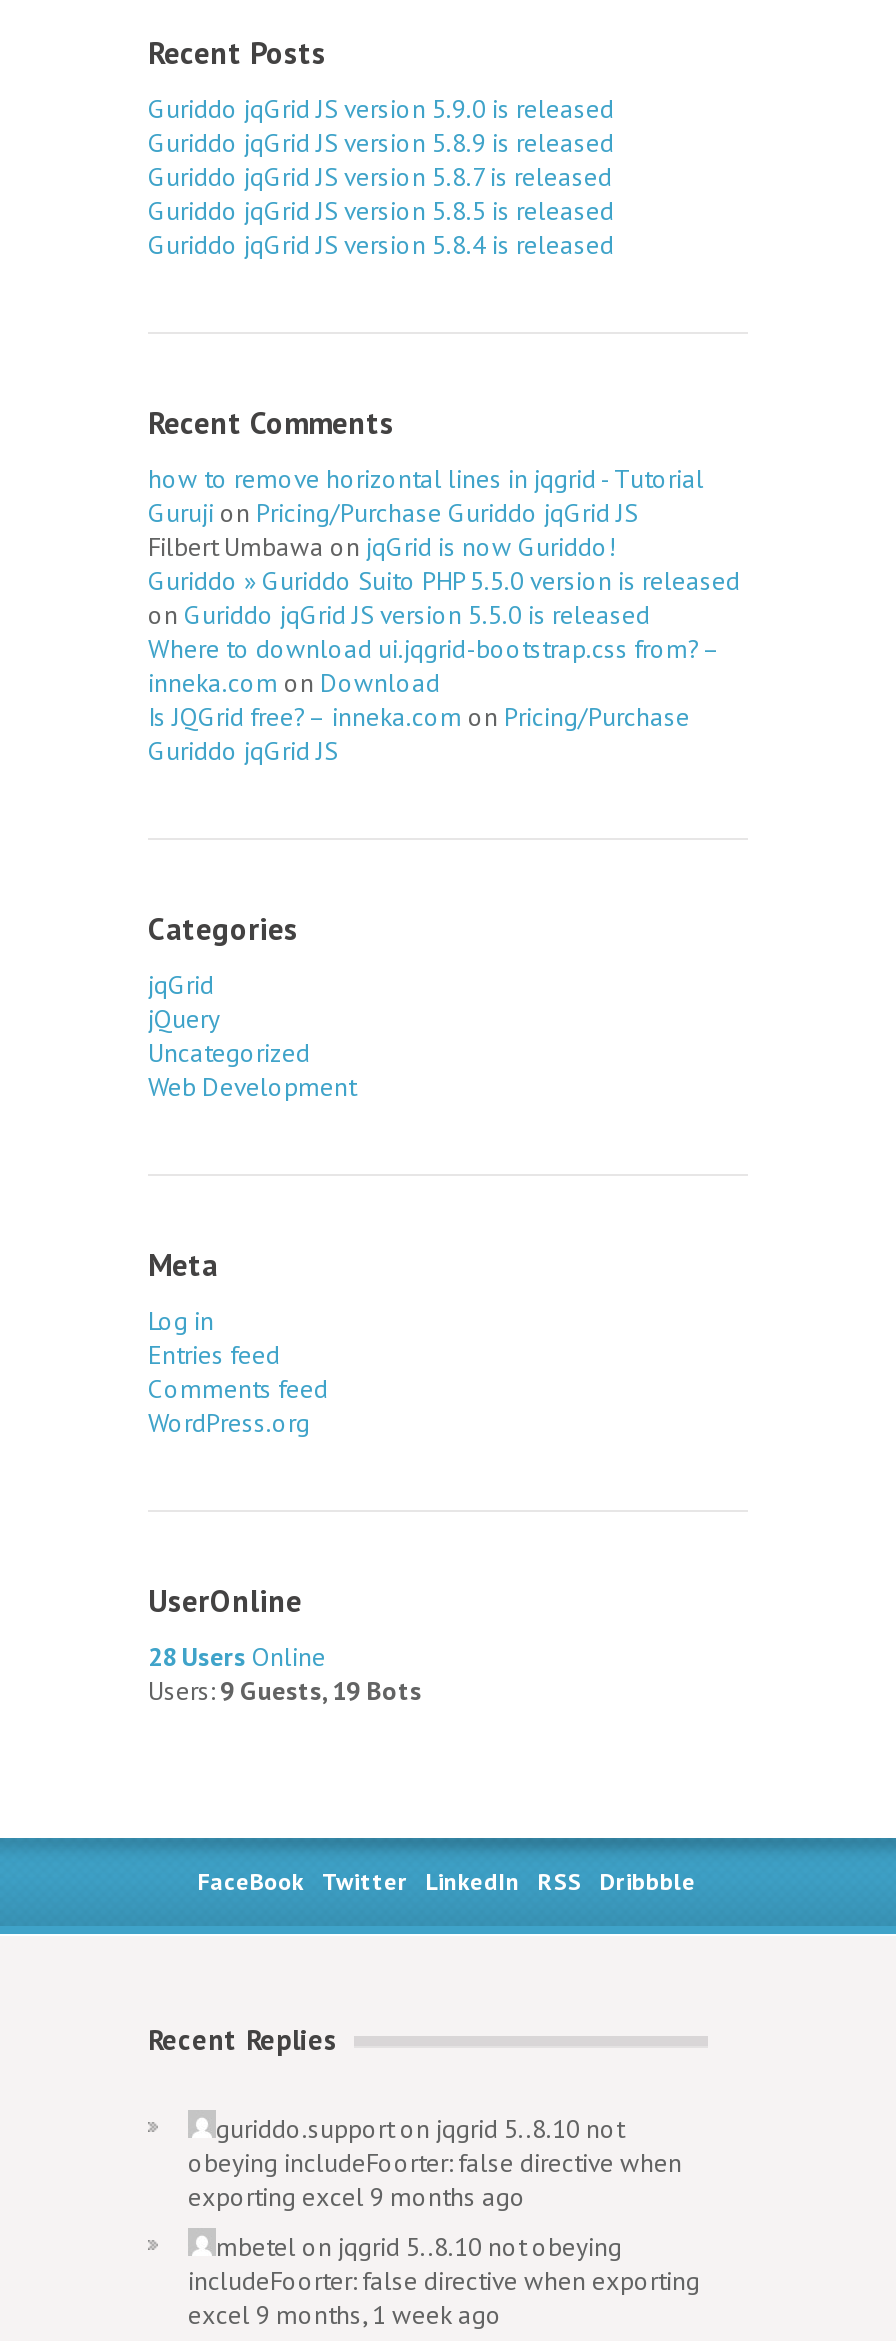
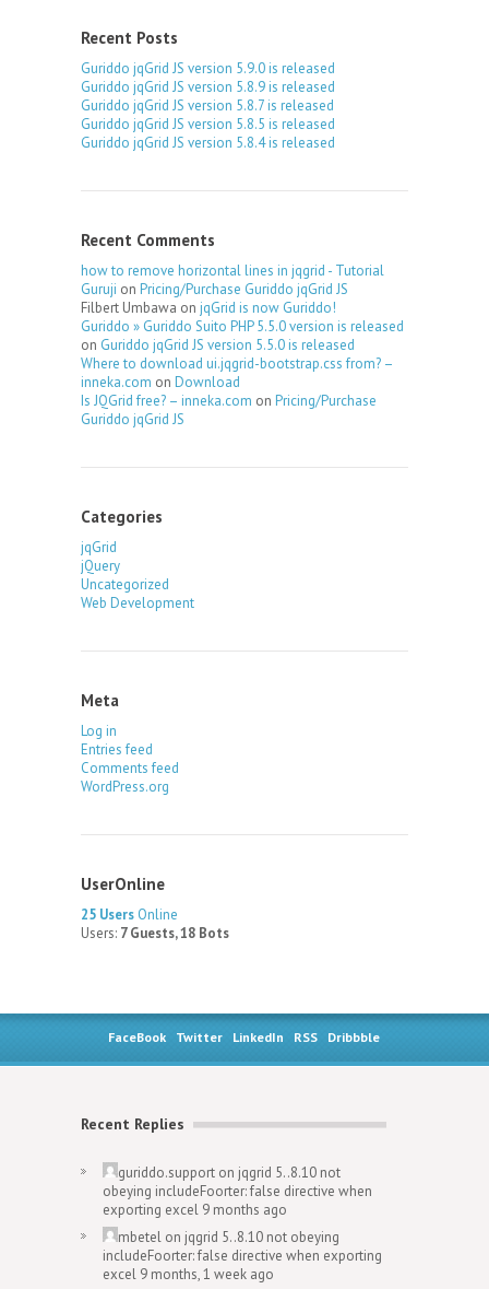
- 28 Users Online
+ 25 Users Online

- Users: 9 Guests, 19 Bots
+ Users: 7 Guests, 18 Bots
